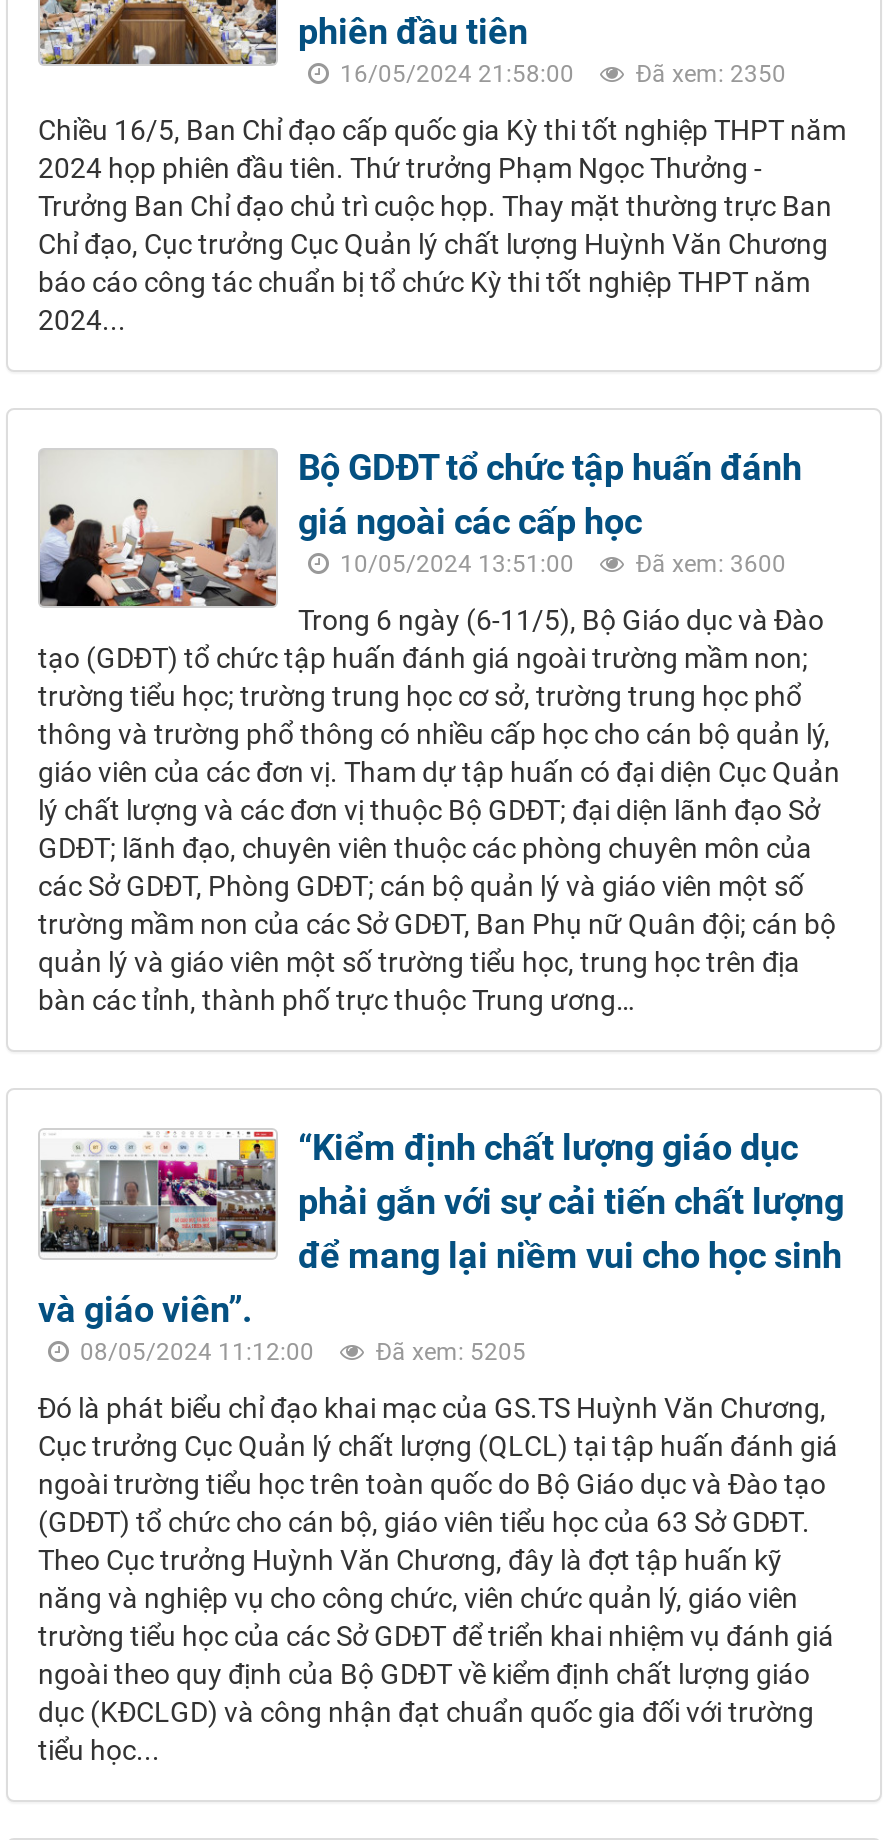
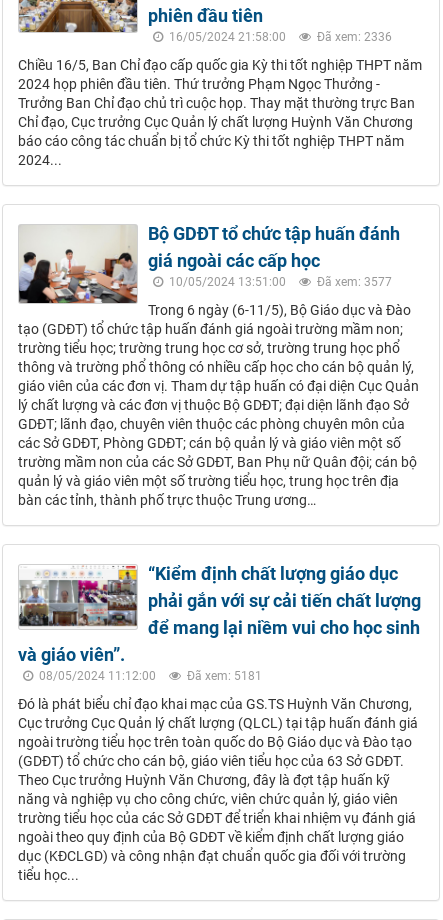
- 16/05/2024 21:58:00 Đã xem: 2350
+ 16/05/2024 21:58:00 Đã xem: 2336

- 10/05/2024 13:51:00 Đã xem: 3600
+ 10/05/2024 13:51:00 Đã xem: 3577

- 08/05/2024 11:12:00 Đã xem: 5205
+ 08/05/2024 11:12:00 Đã xem: 5181
